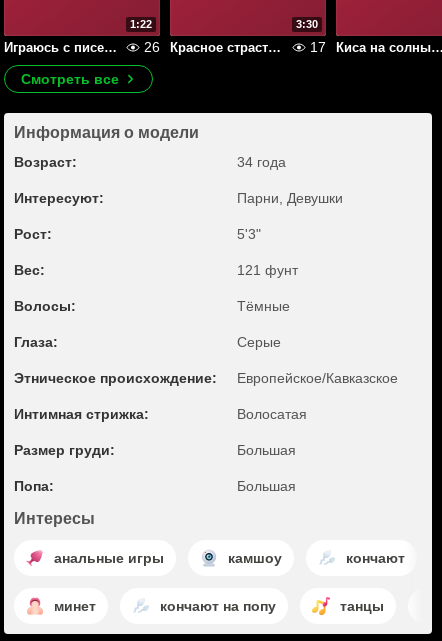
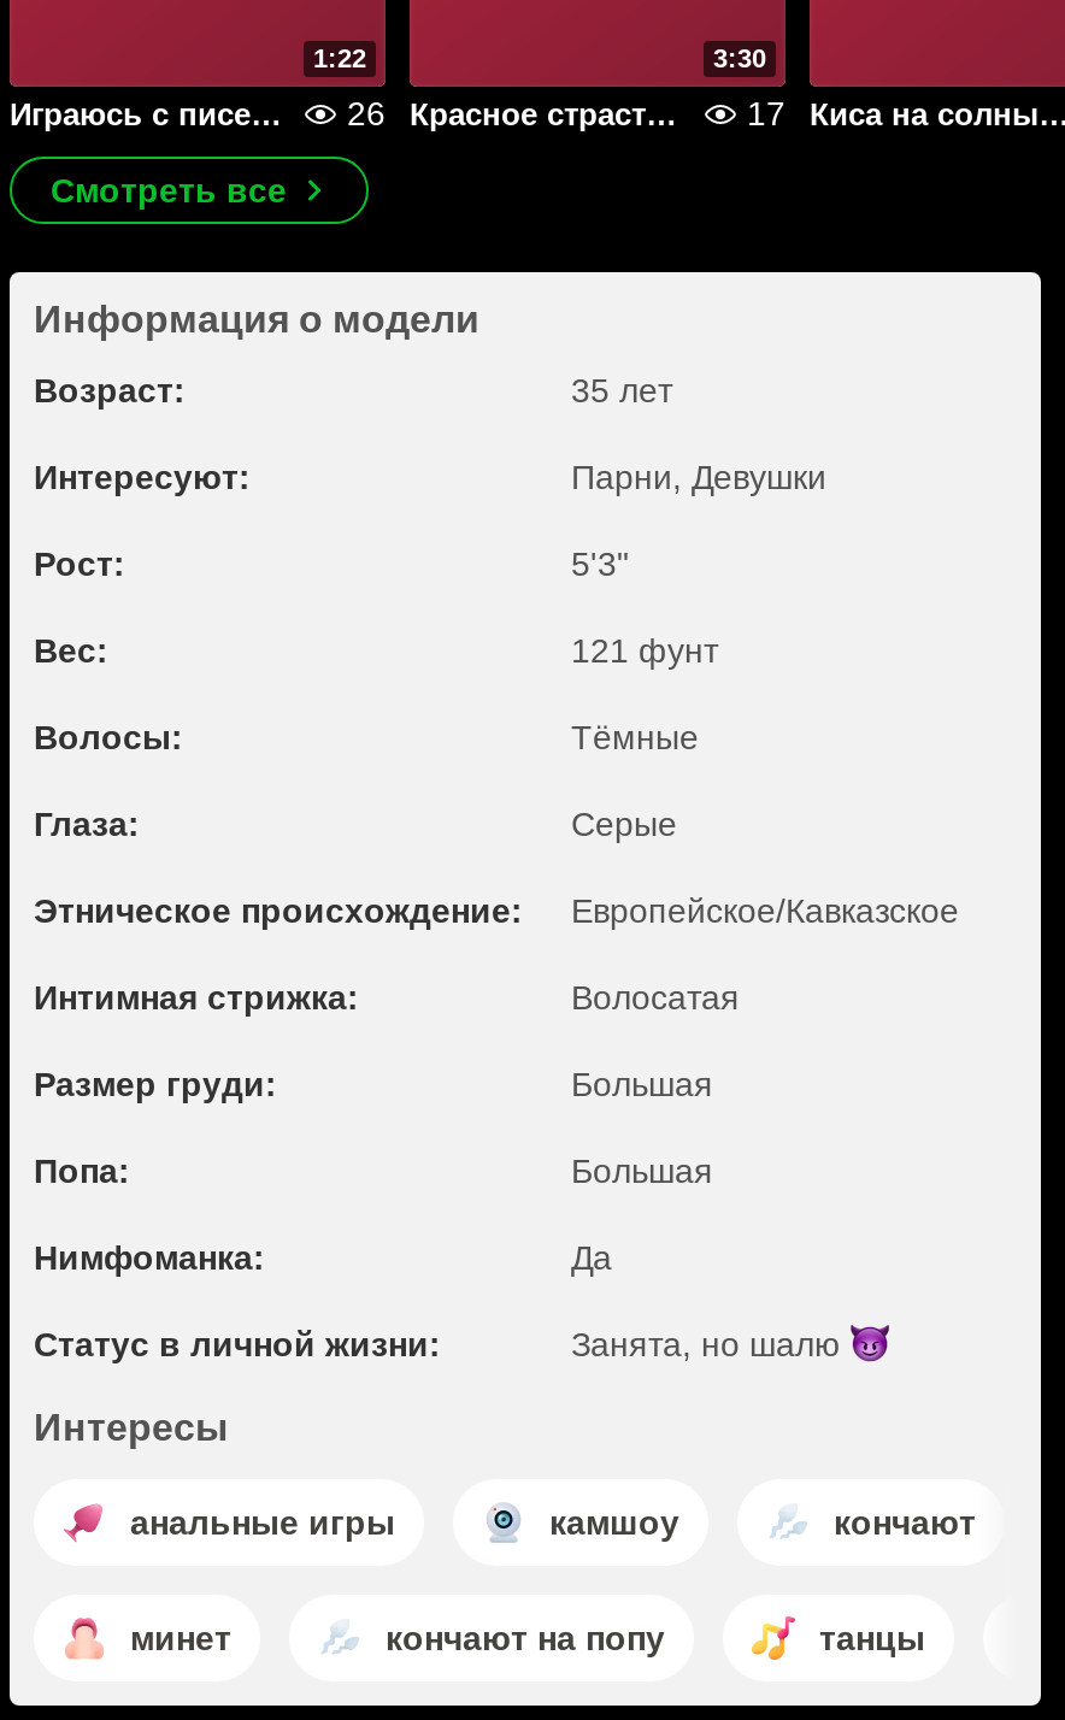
- 34 года
+ 35 лет

+ Нимфоманка:
+ Да
+ Статус в личной жизни:
+ Занята, но шалю
